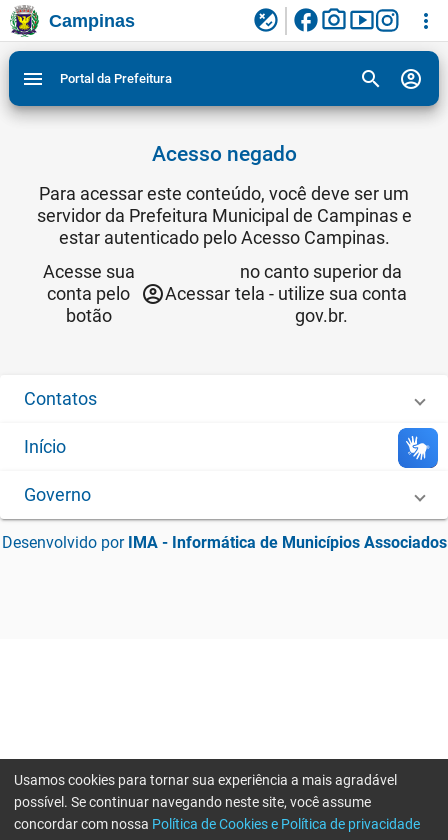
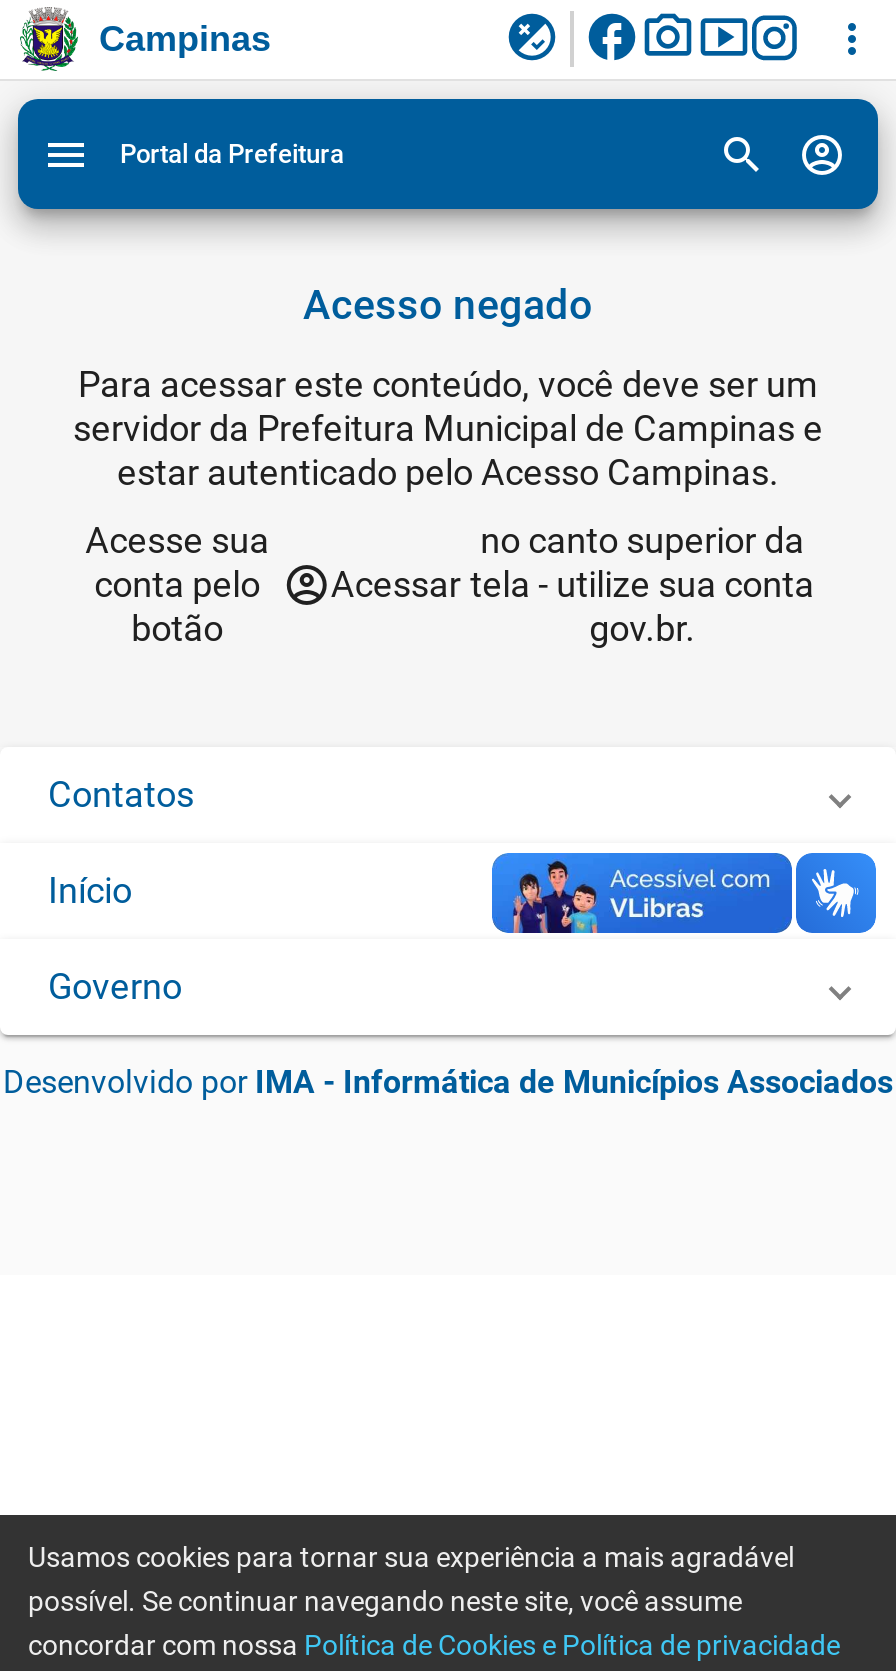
+ [image]
